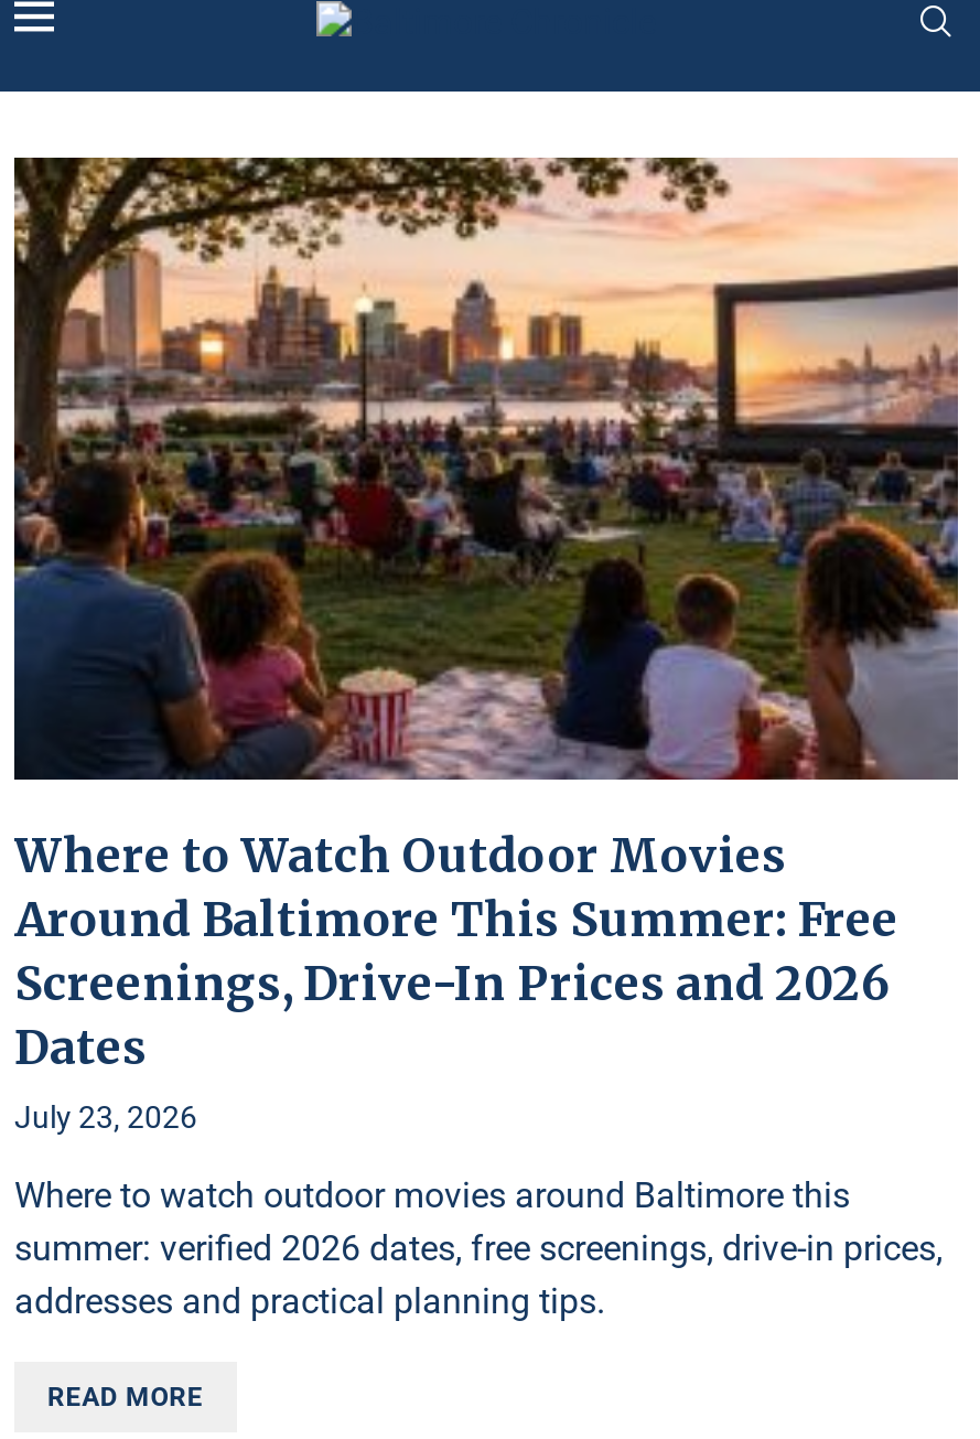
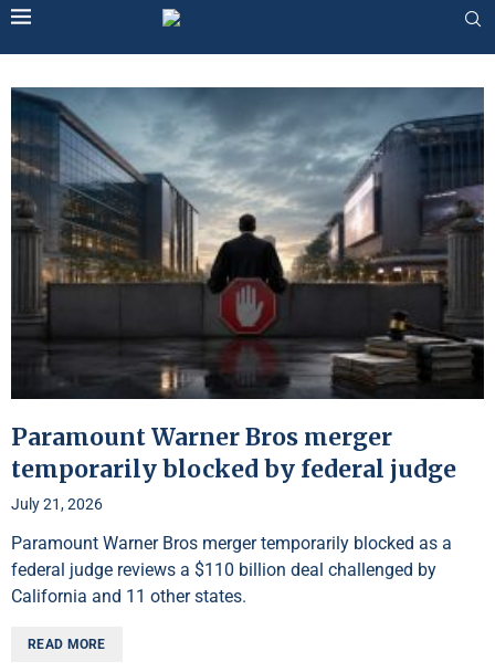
- [image]
- Where to Watch Outdoor Movies
- Around Baltimore This Summer: Free
- Screenings, Drive-In Prices and 2026
- Dates
- July 23, 2026
+ [image]
+ Paramount Warner Bros merger
+ temporarily blocked by federal judge
+ July 21, 2026

- Where to watch outdoor movies around Baltimore this
- summer: verified 2026 dates, free screenings, drive-in prices,
- addresses and practical planning tips.
+ Paramount Warner Bros merger temporarily blocked as a
+ federal judge reviews a $110 billion deal challenged by
+ California and 11 other states.
